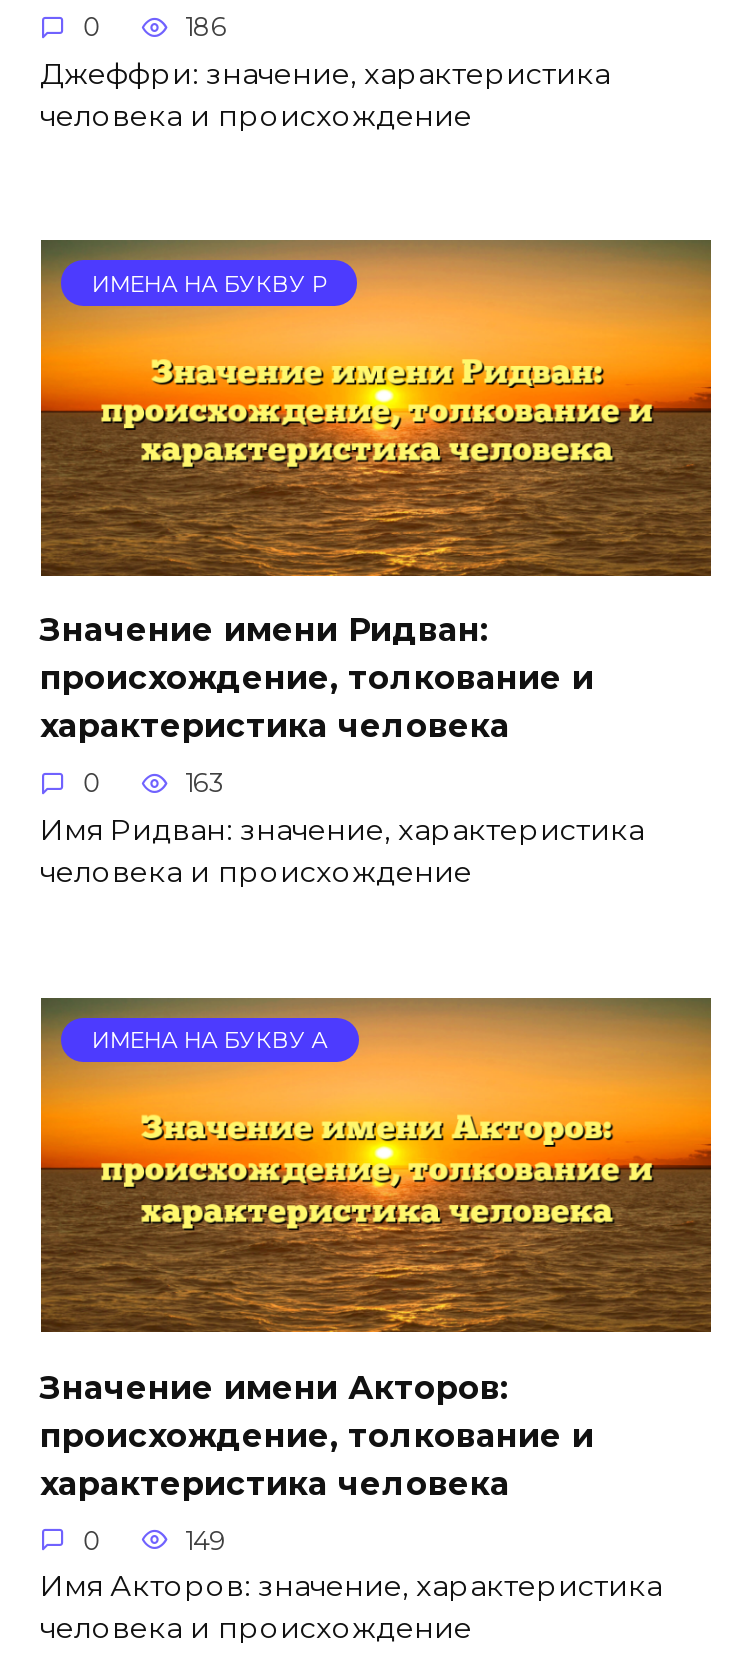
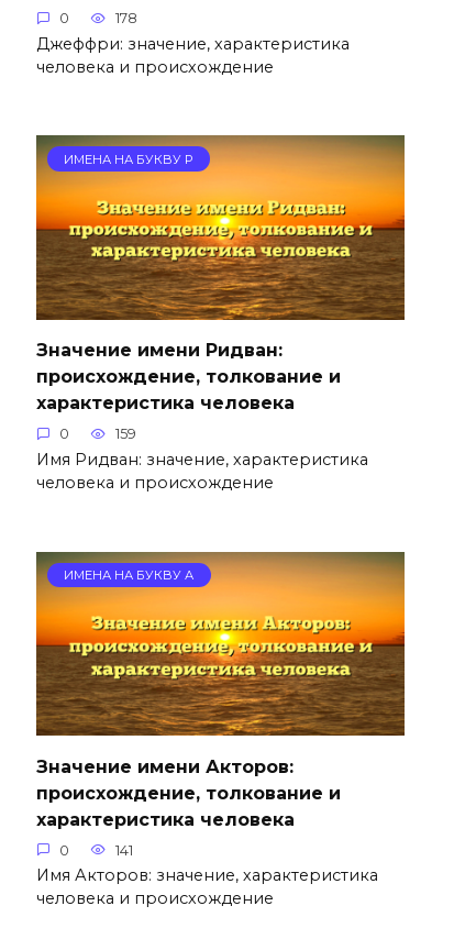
- 186
+ 178

- 163
+ 159

- 149
+ 141
